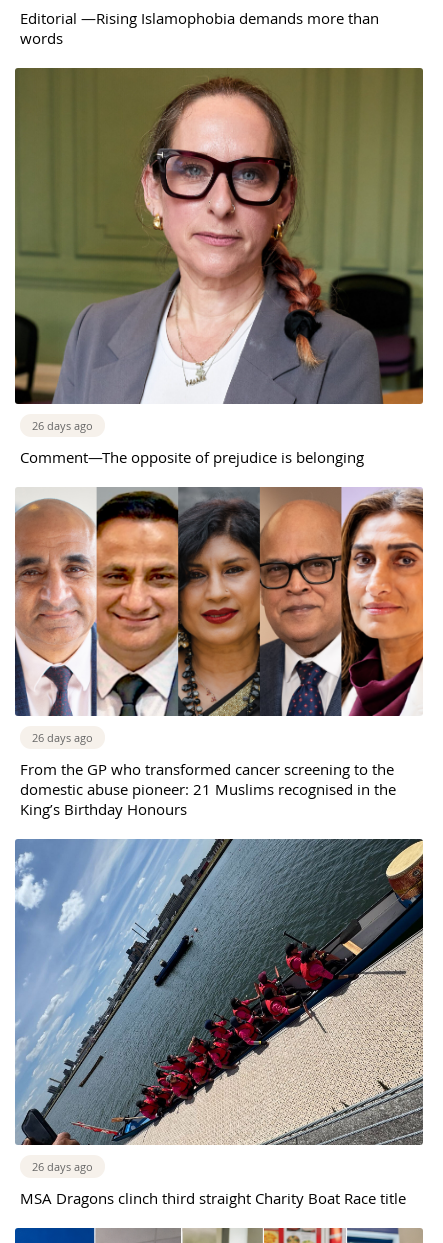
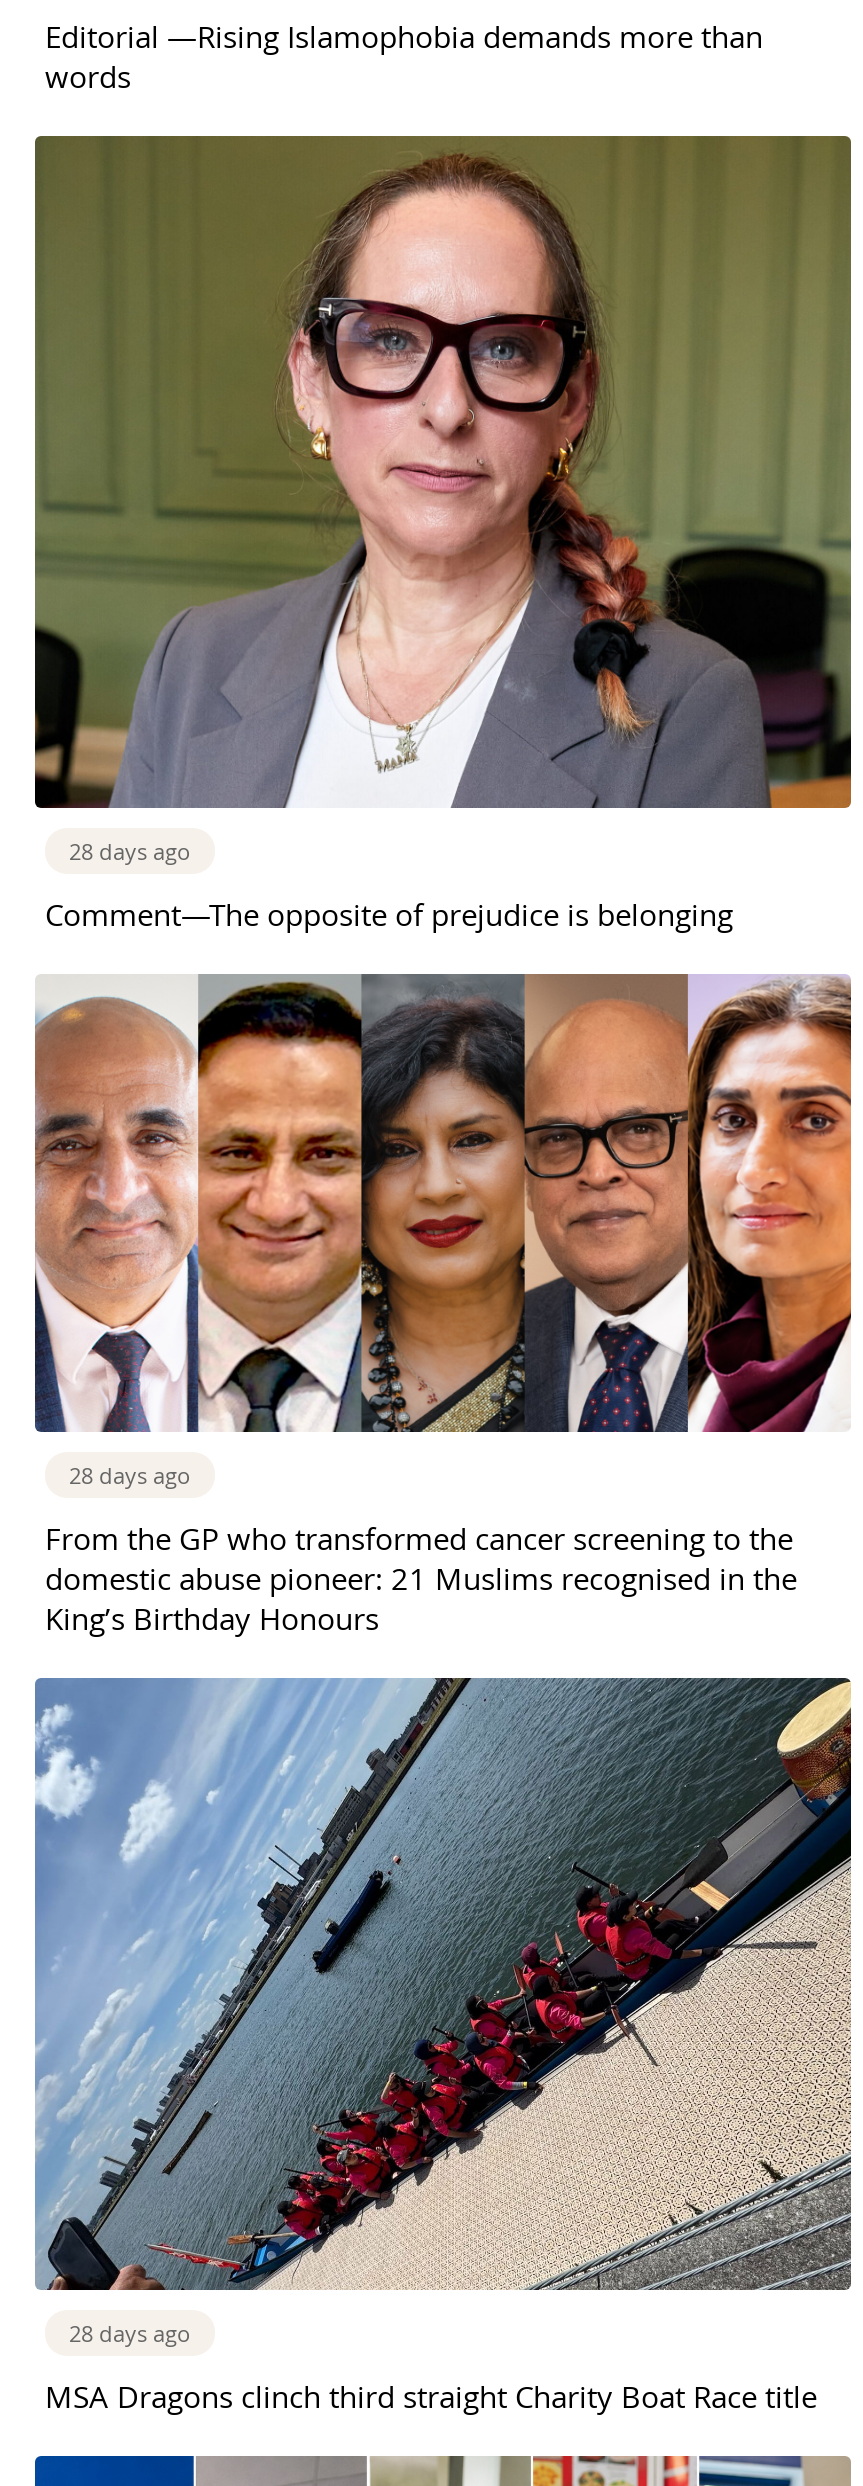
- 26 days ago
+ 28 days ago

- 26 days ago
+ 28 days ago

- 26 days ago
+ 28 days ago
